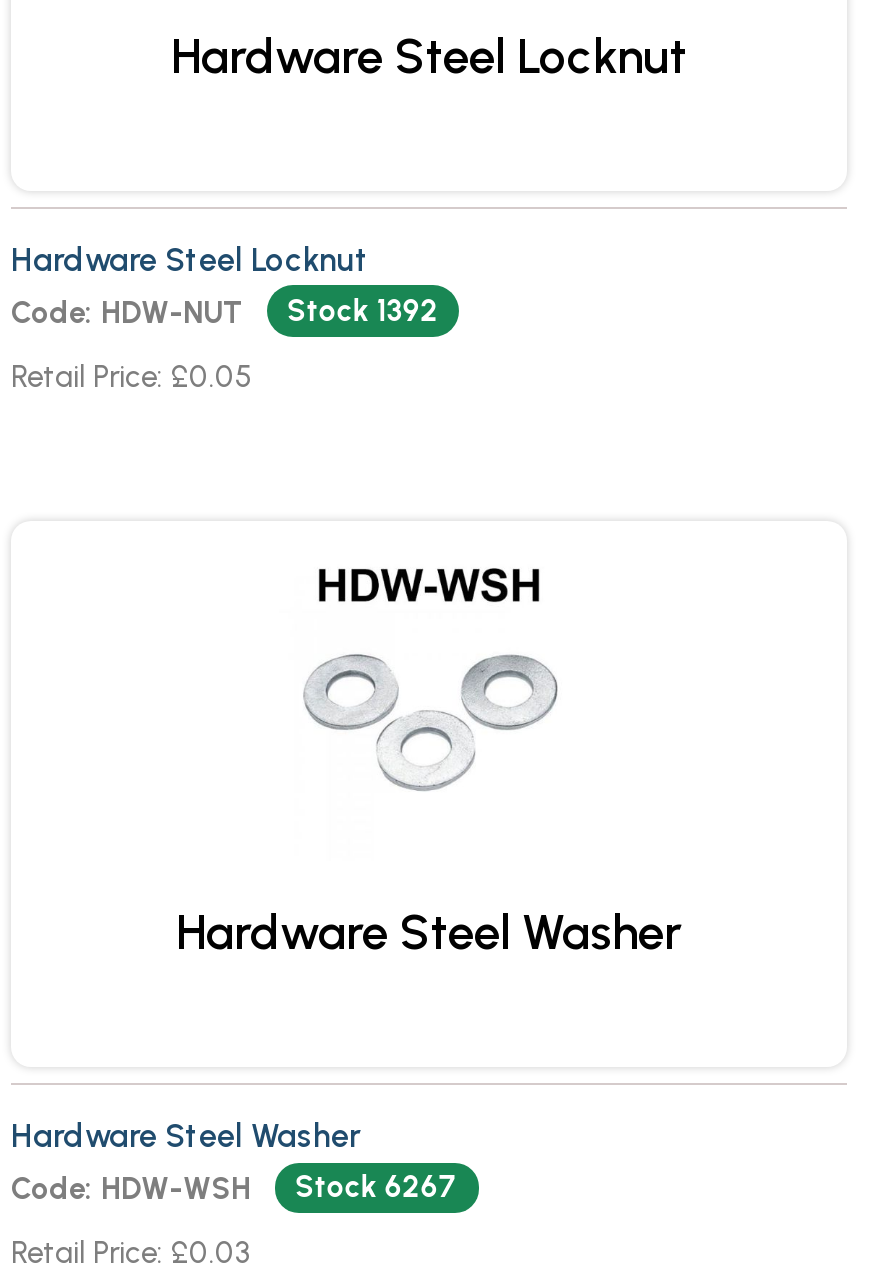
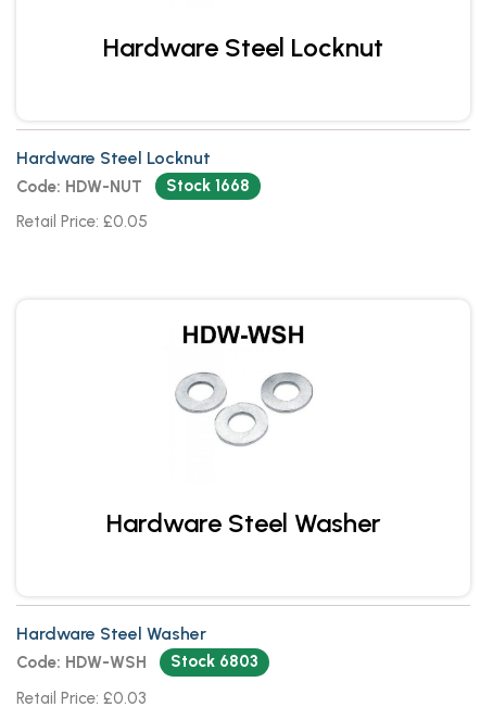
- Code: HDW-NUT Stock 1392
+ Code: HDW-NUT Stock 1668

- Code: HDW-WSH Stock 6267
+ Code: HDW-WSH Stock 6803
